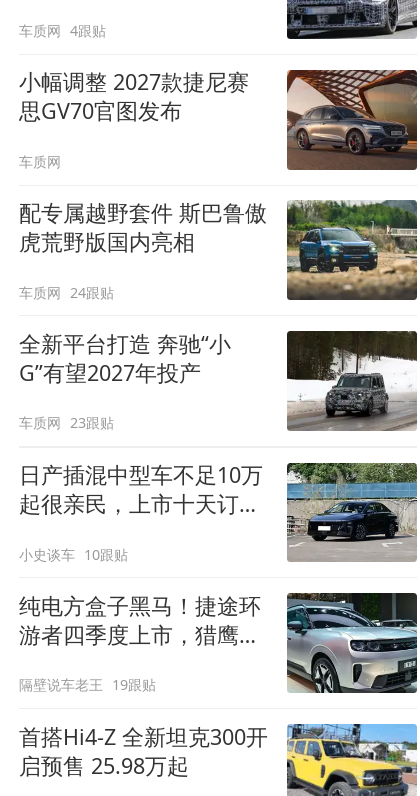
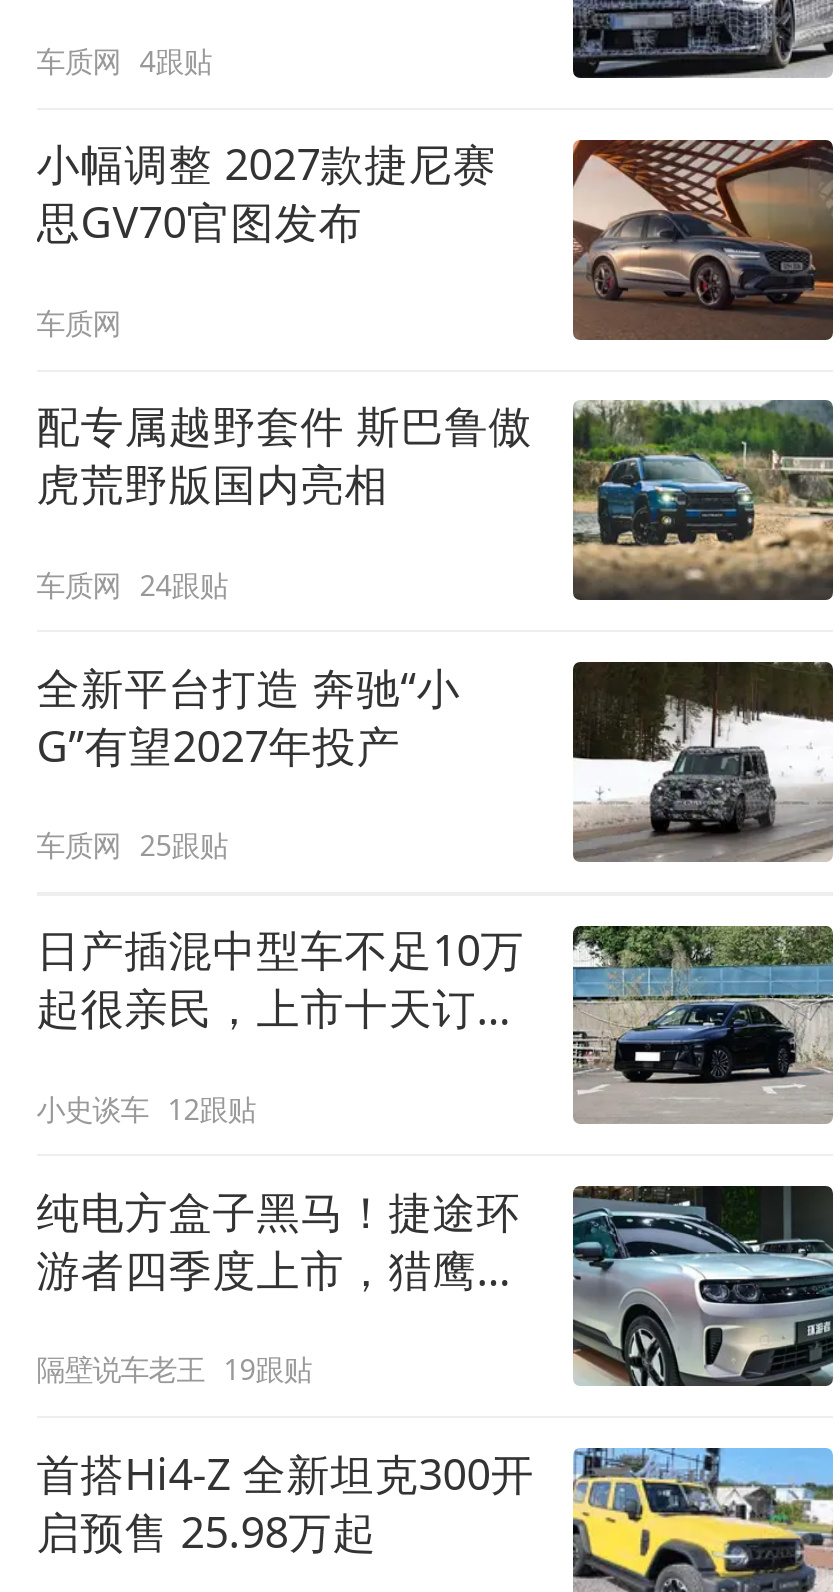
- 车质网 23跟贴
+ 车质网 25跟贴

- 小史谈车 10跟贴
+ 小史谈车 12跟贴
